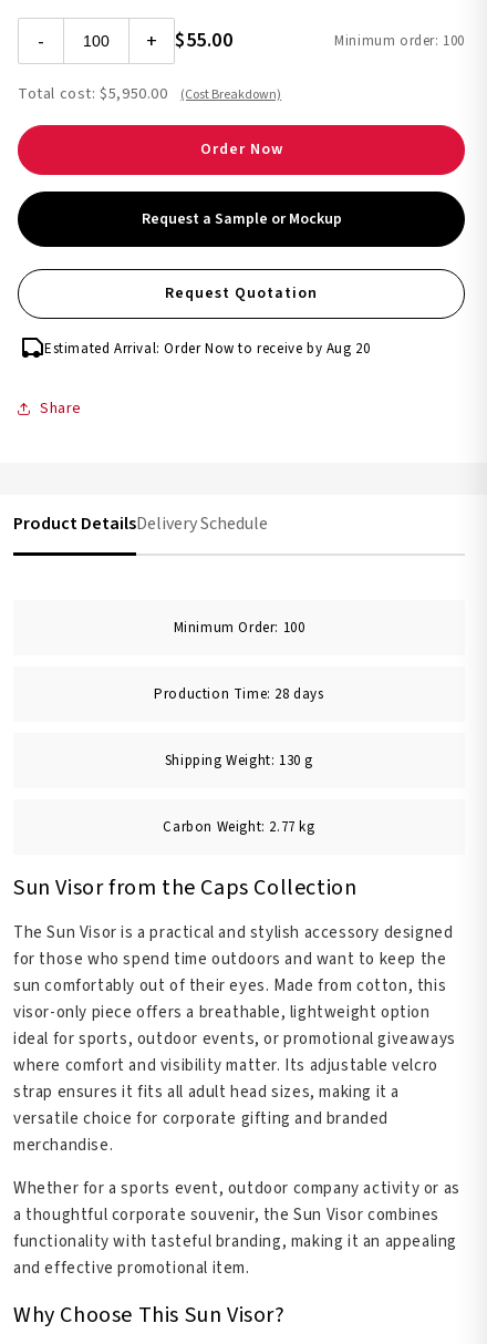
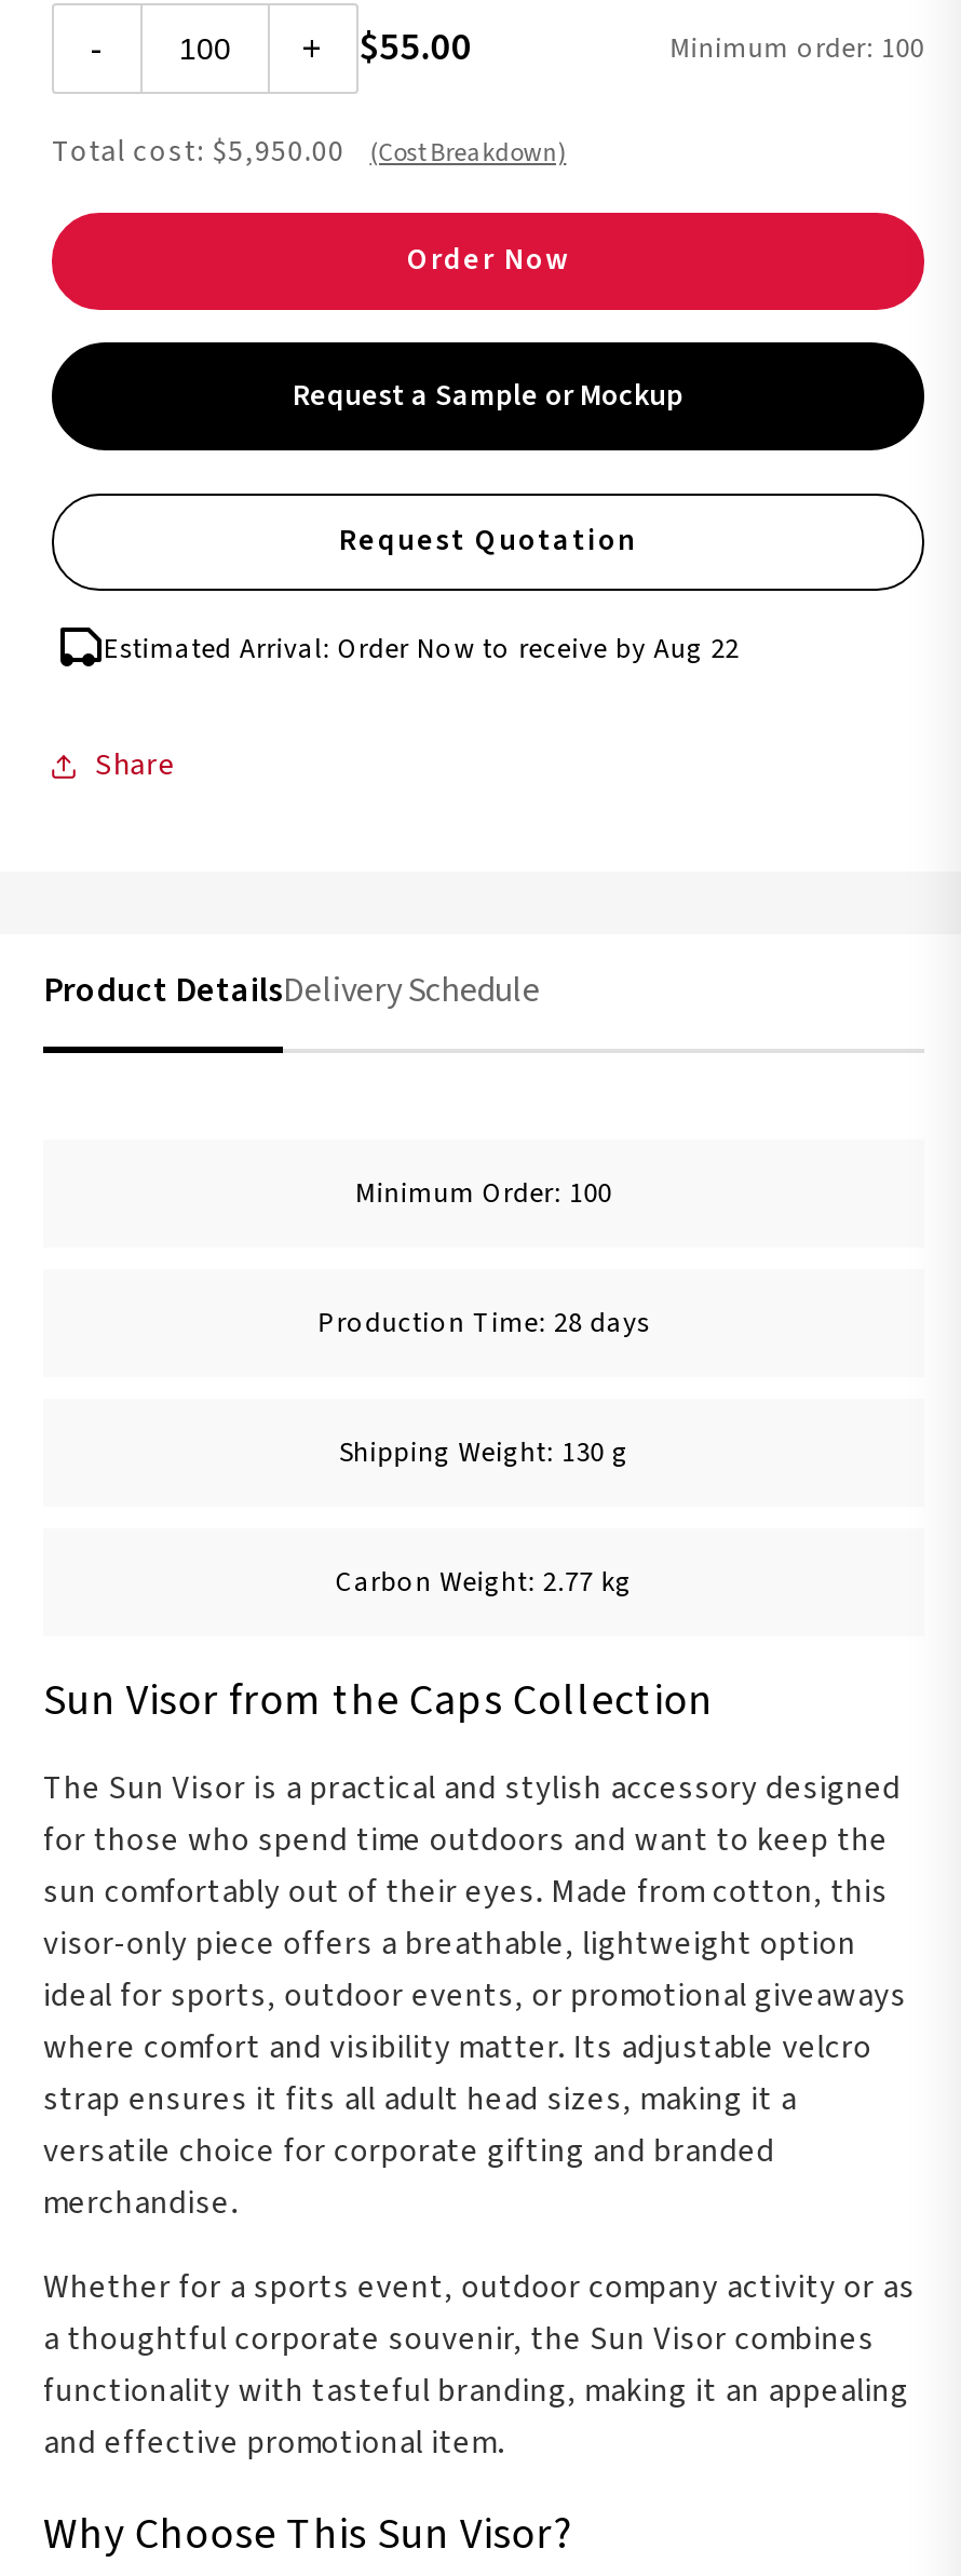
- Estimated Arrival: Order Now to receive by Aug 20
+ Estimated Arrival: Order Now to receive by Aug 22
